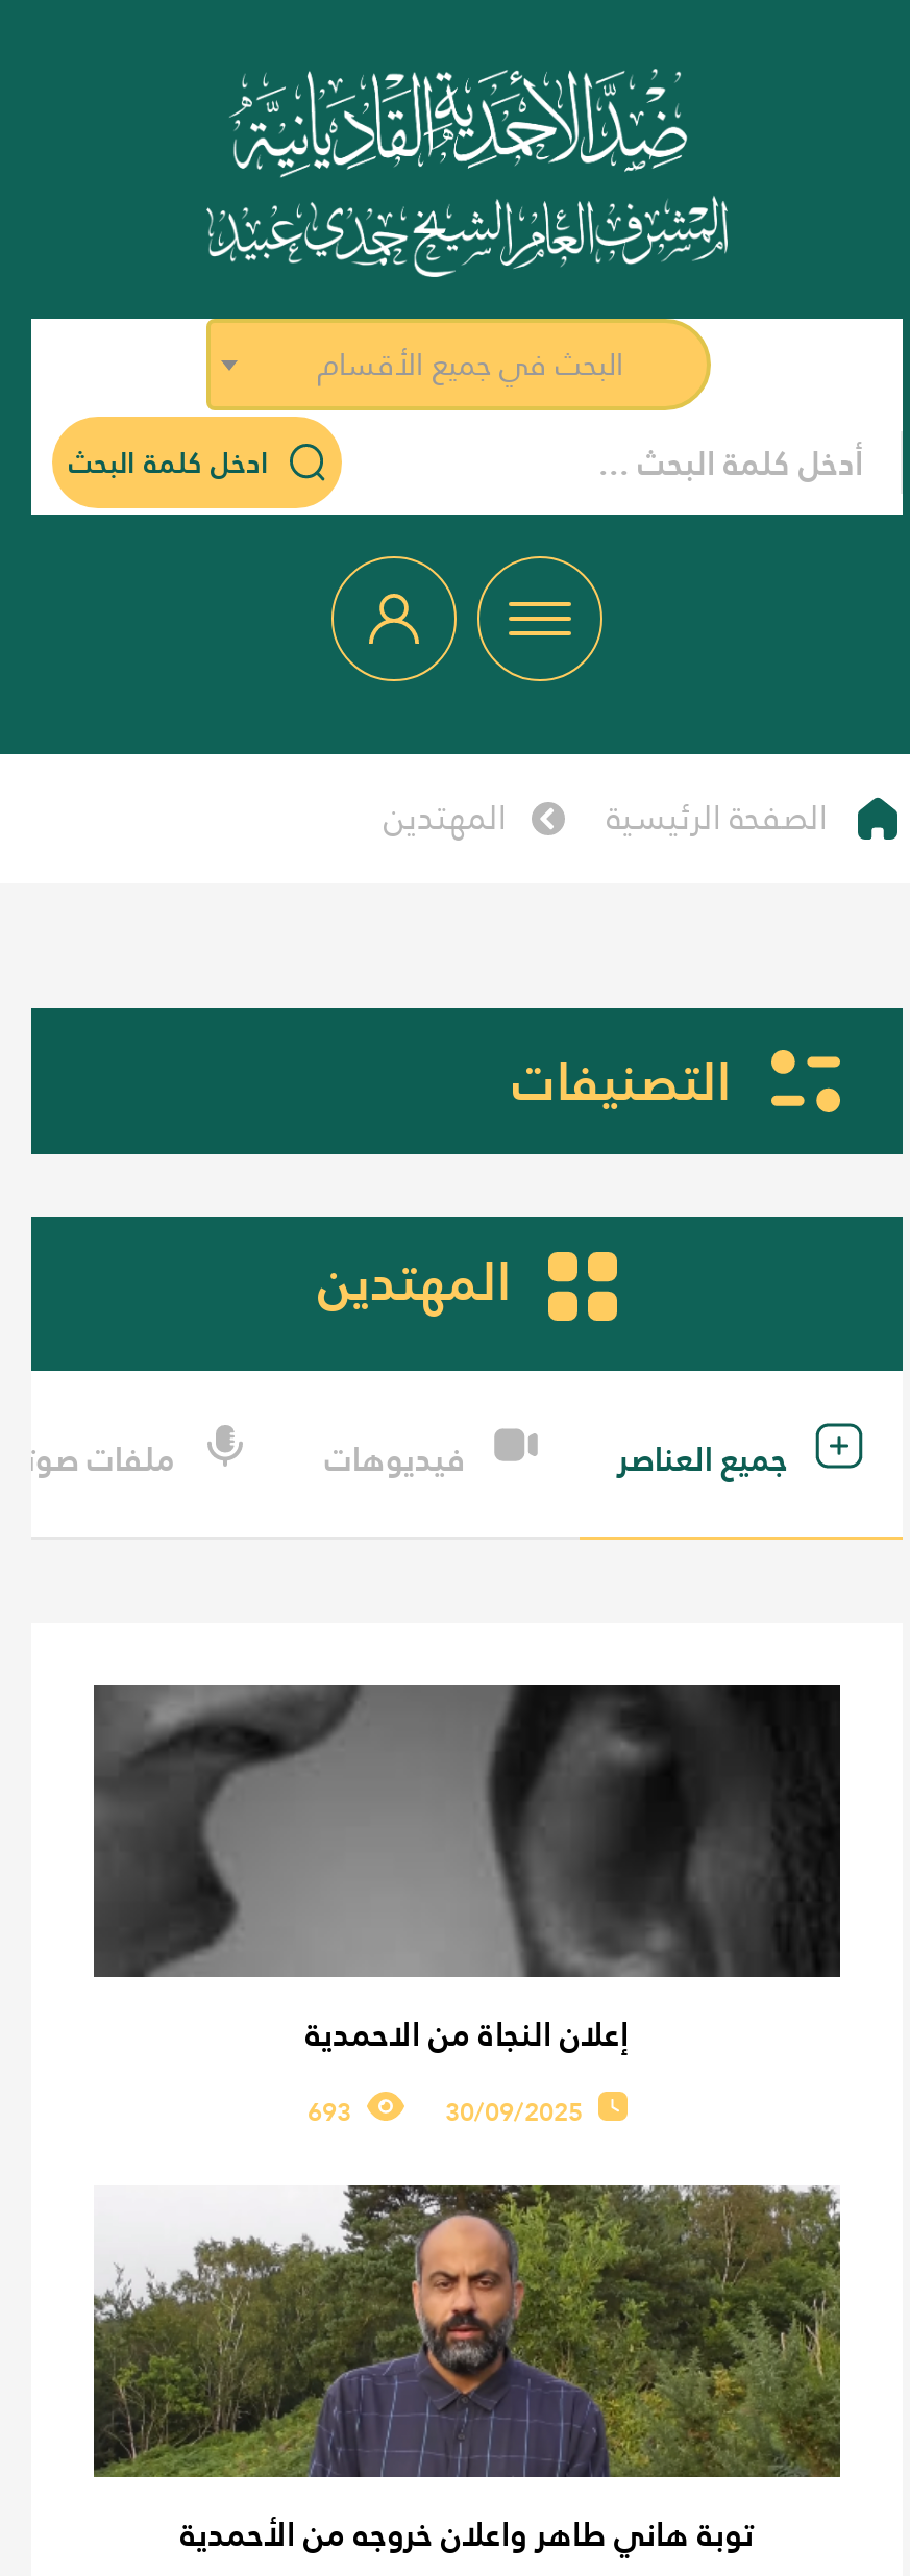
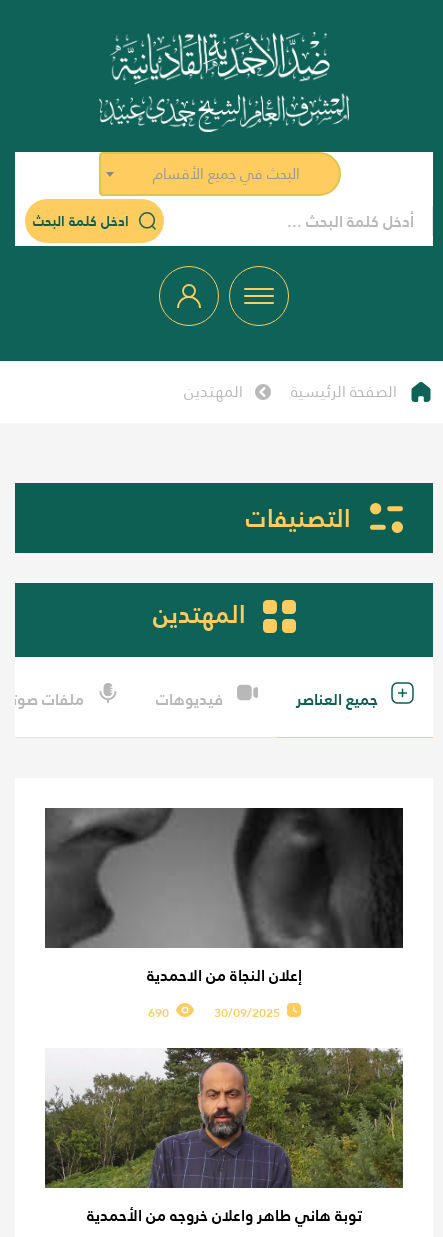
- 693
+ 690
